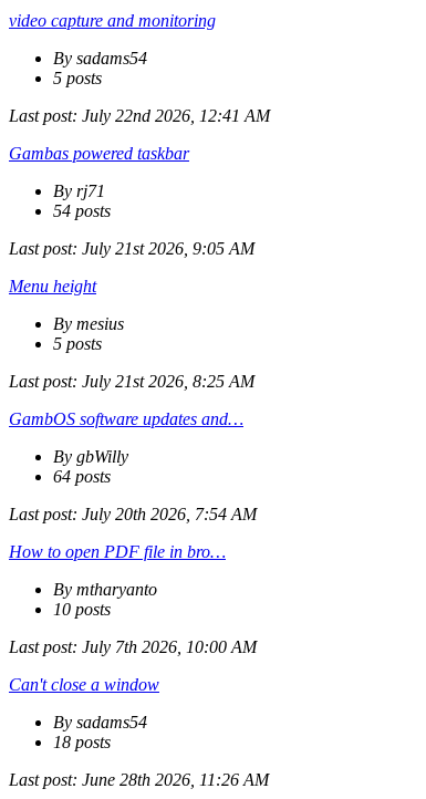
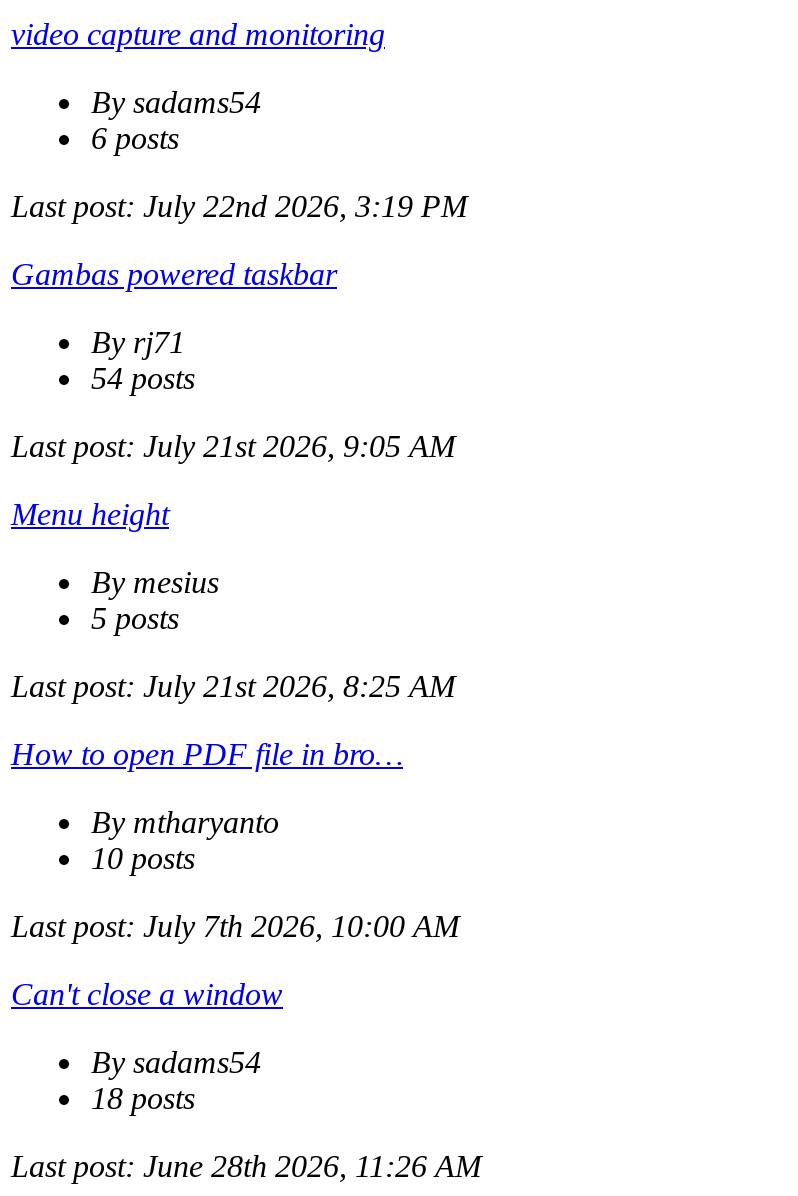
- 5 posts
+ 6 posts

- Last post: July 22nd 2026, 12:41 AM
+ Last post: July 22nd 2026, 3:19 PM

- GambOS software updates and…
- By gbWilly
- 64 posts
- Last post: July 20th 2026, 7:54 AM
